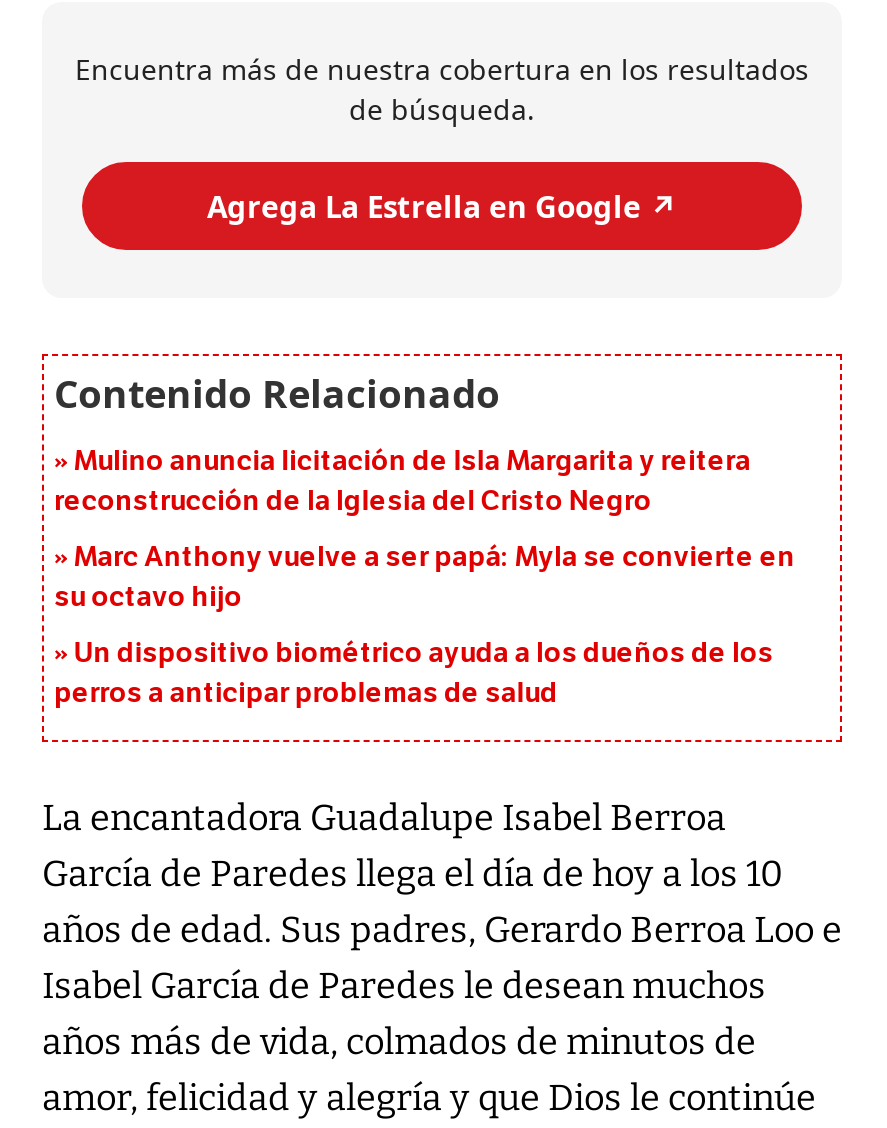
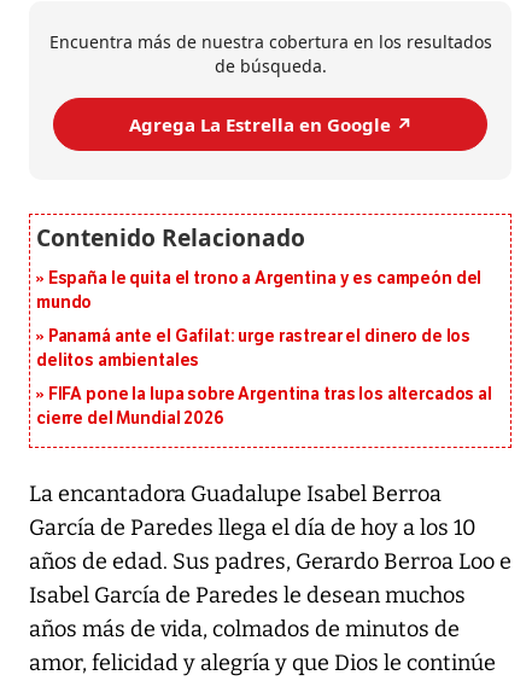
- Mulino anuncia licitación de Isla Margarita y reitera
- reconstrucción de la Iglesia del Cristo Negro
+ España le quita el trono a Argentina y es campeón del
+ mundo

- Marc Anthony vuelve a ser papá: Myla se convierte en
- su octavo hijo
+ Panamá ante el Gafilat: urge rastrear el dinero de los
+ delitos ambientales

- Un dispositivo biométrico ayuda a los dueños de los
- perros a anticipar problemas de salud
+ FIFA pone la lupa sobre Argentina tras los altercados al
+ cierre del Mundial 2026
